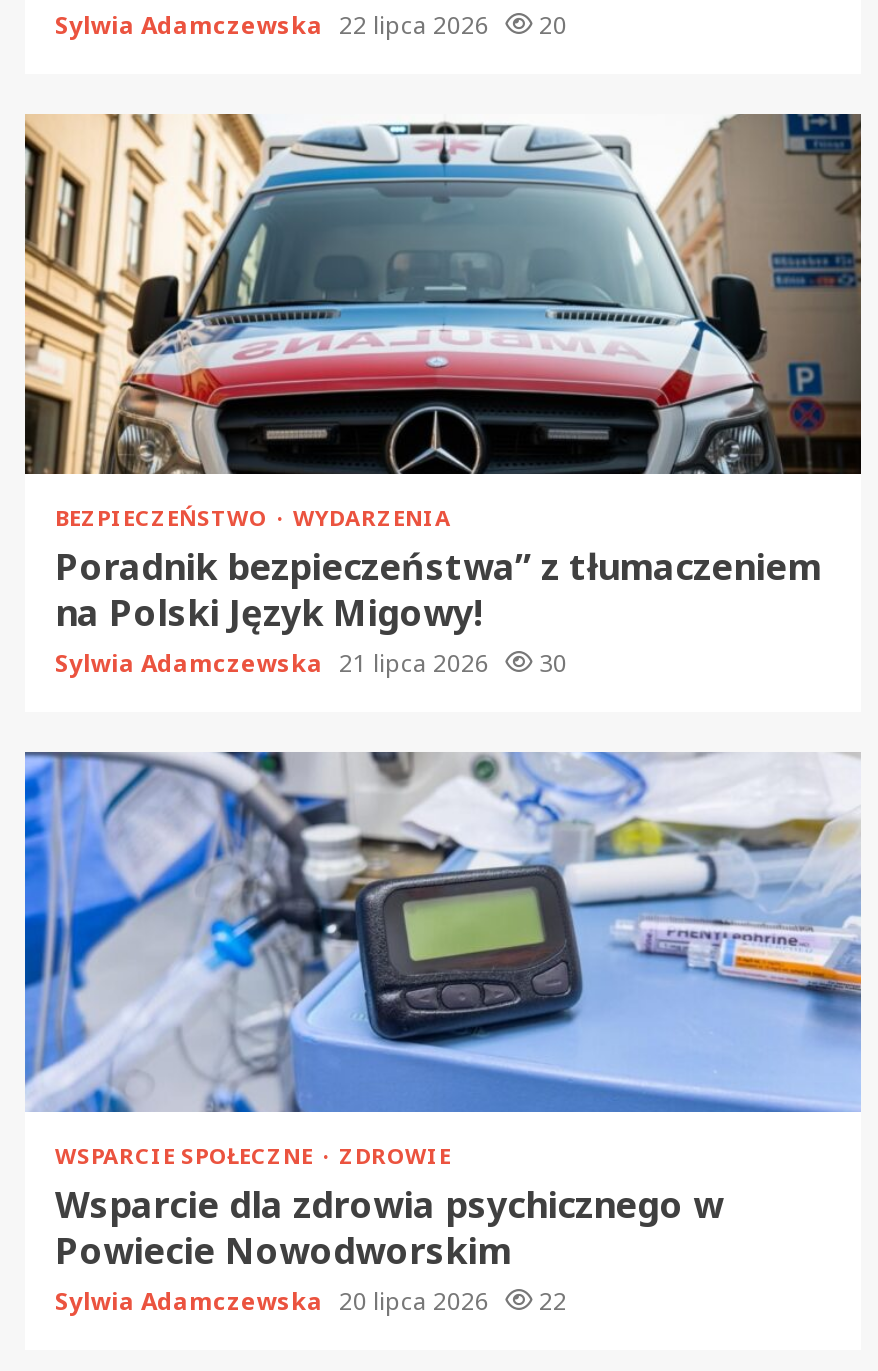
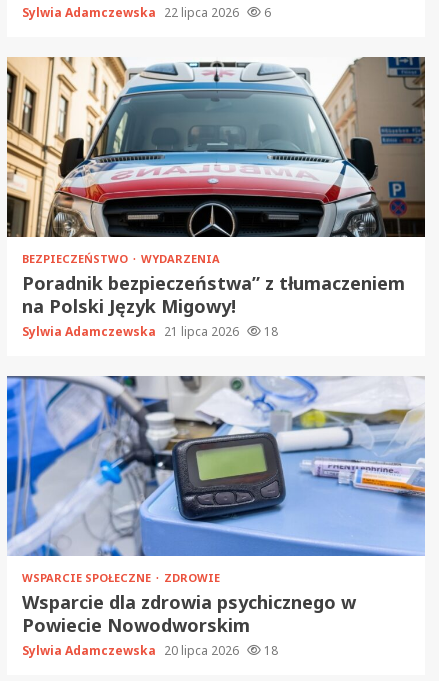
- Sylwia Adamczewska 22 lipca 2026 20
+ Sylwia Adamczewska 22 lipca 2026 6

- Sylwia Adamczewska 21 lipca 2026 30
+ Sylwia Adamczewska 21 lipca 2026 18

- Sylwia Adamczewska 20 lipca 2026 22
+ Sylwia Adamczewska 20 lipca 2026 18
